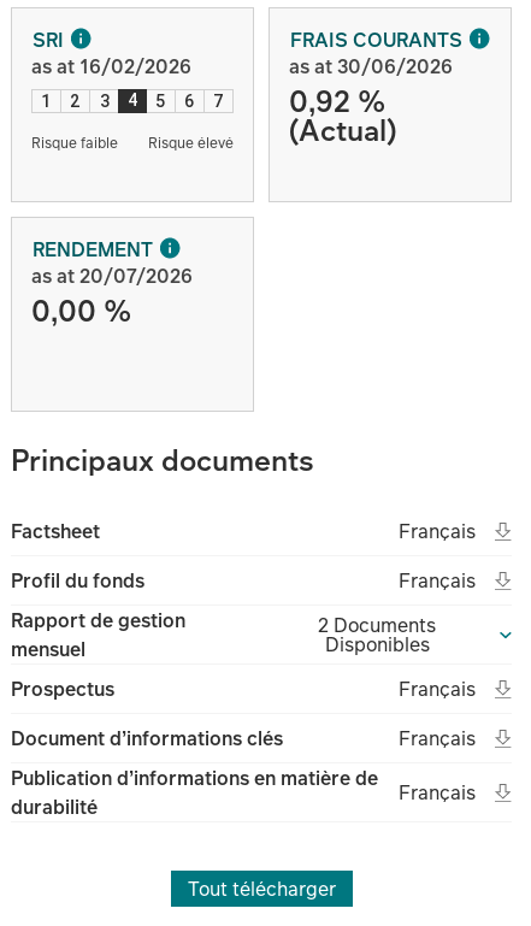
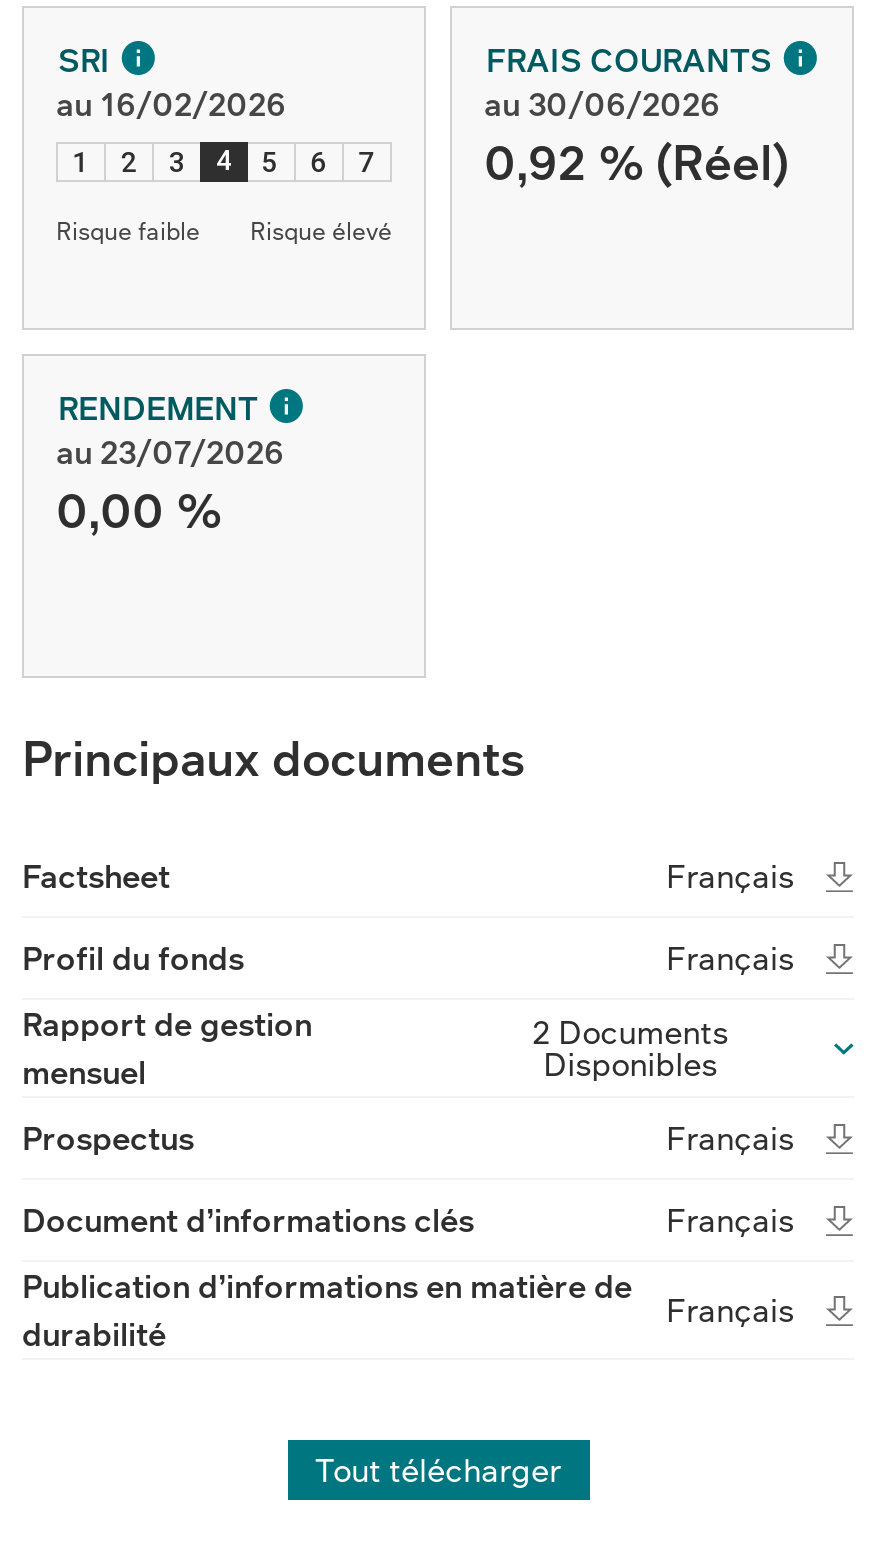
- as at 16/02/2026
+ au 16/02/2026

- as at 30/06/2026
- 0,92 %
- (Actual)
+ au 30/06/2026
+ 0,92 % (Réel)

- as at 20/07/2026
+ au 23/07/2026
